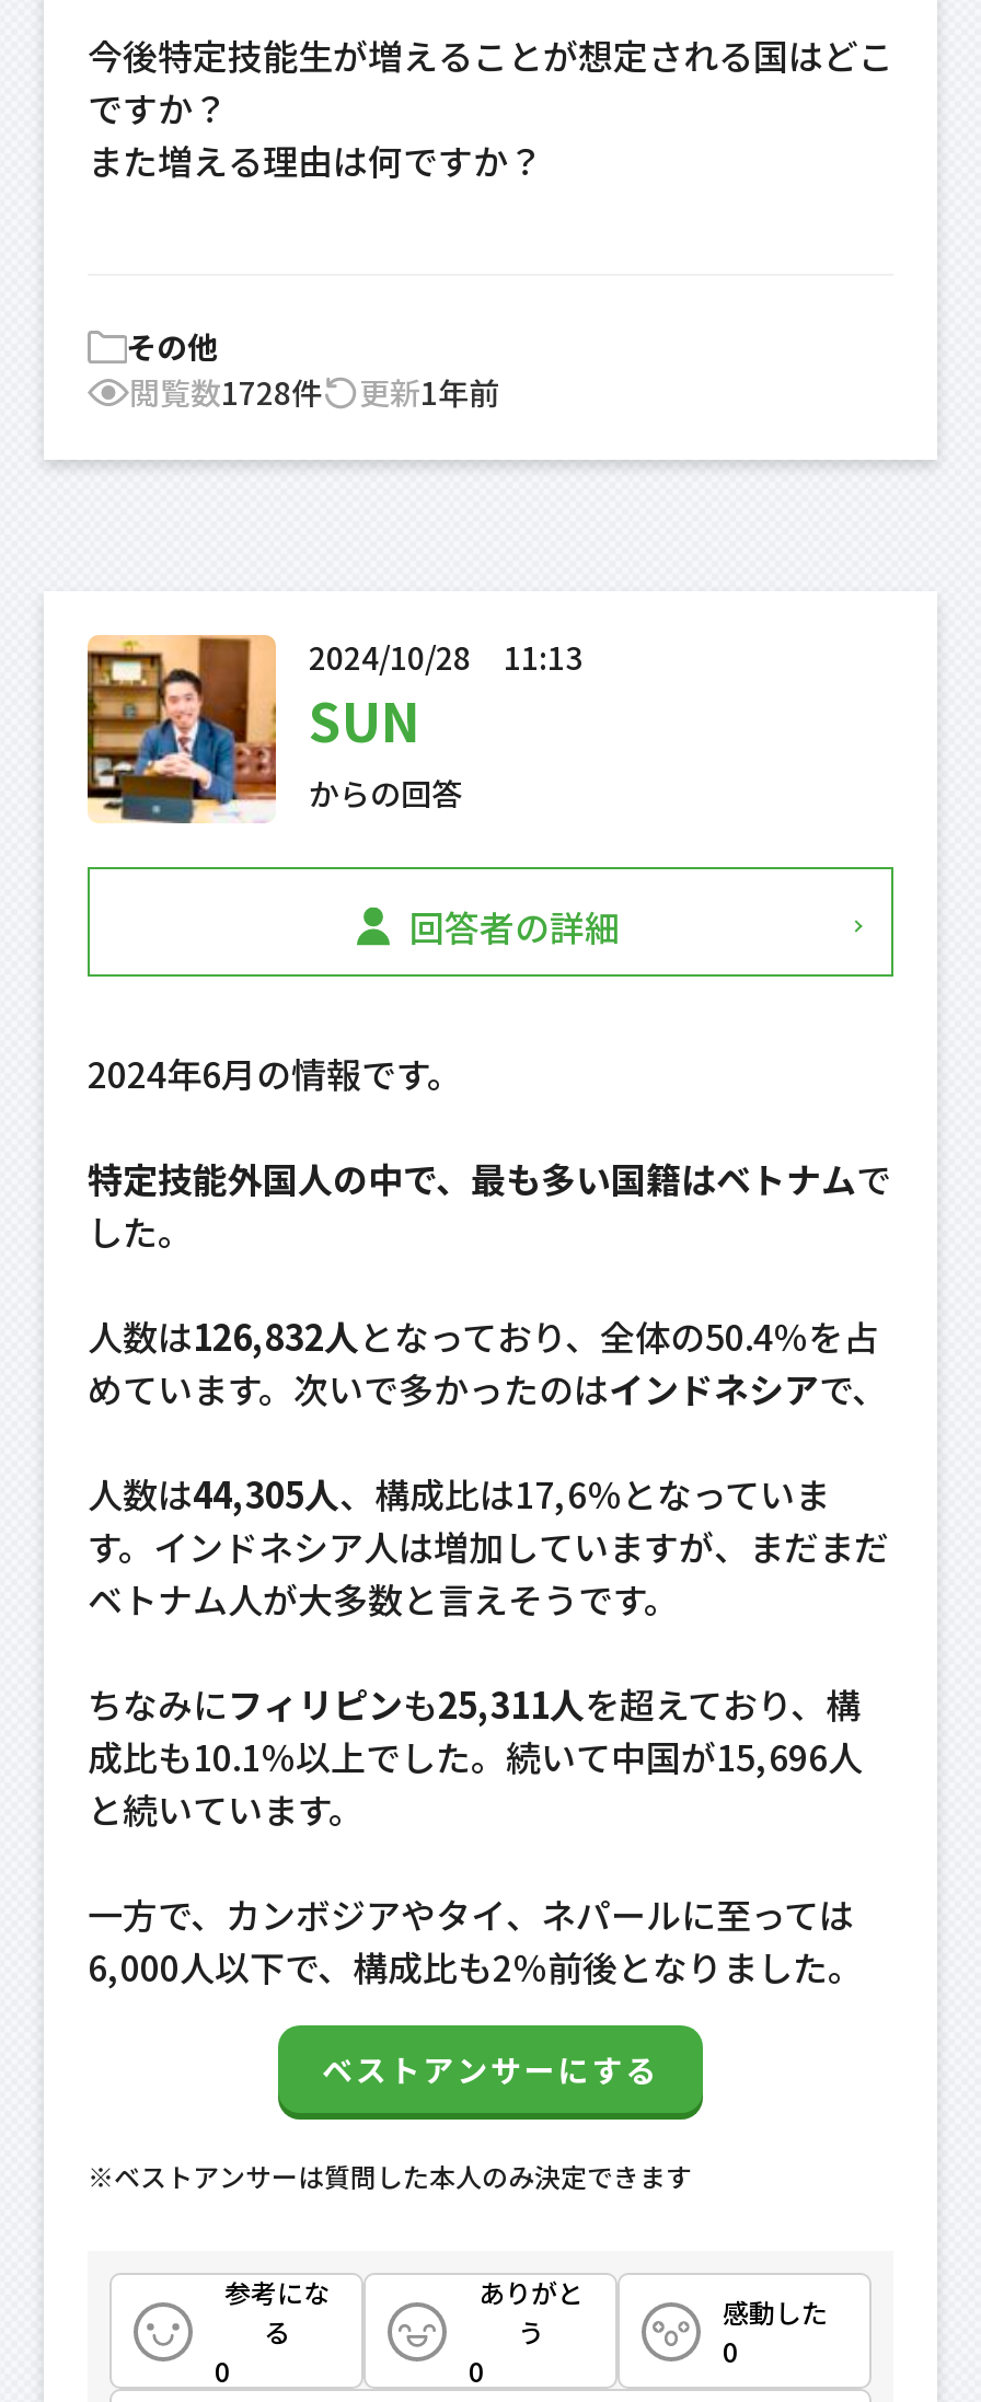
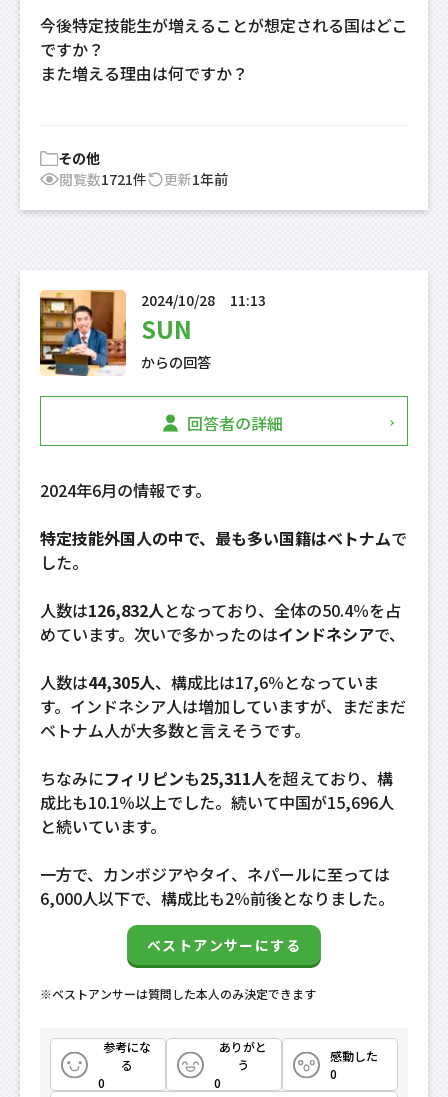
- 閲覧数1728件 更新1年前
+ 閲覧数1721件 更新1年前
